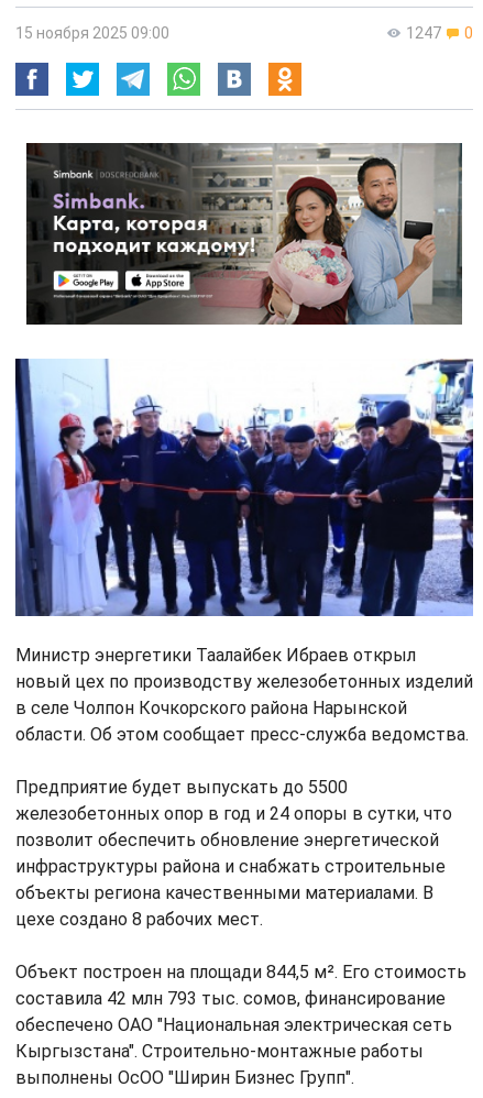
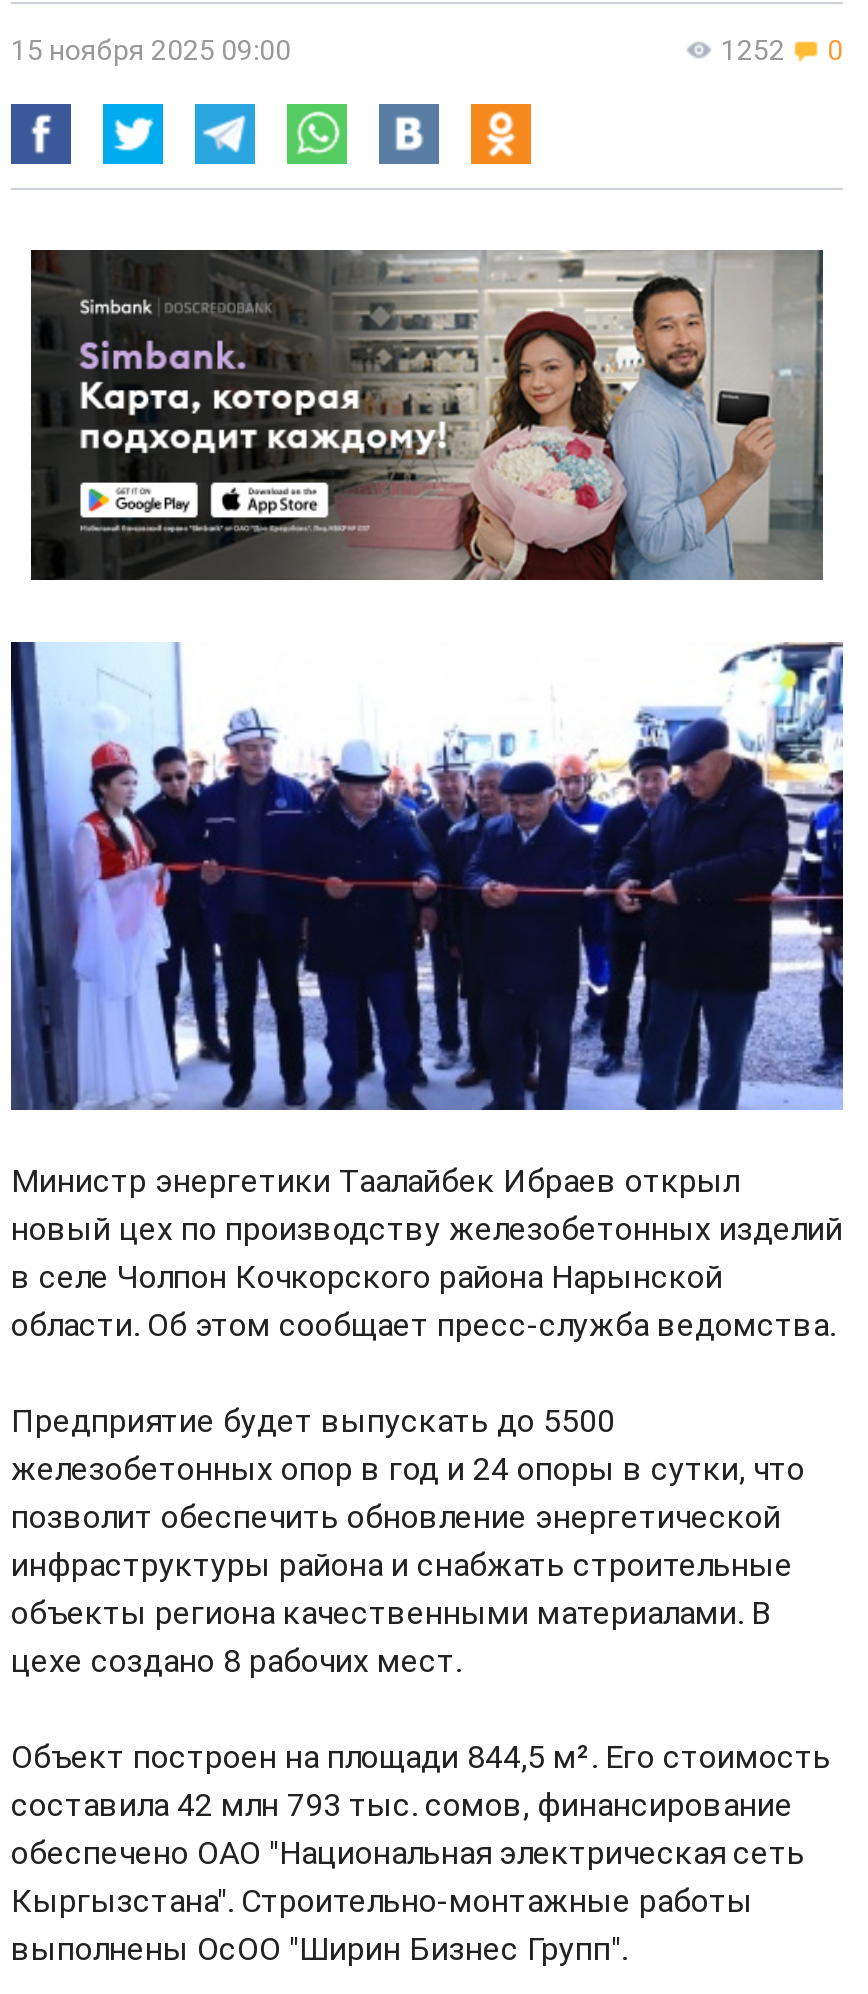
- 1247 0
+ 1252 0
